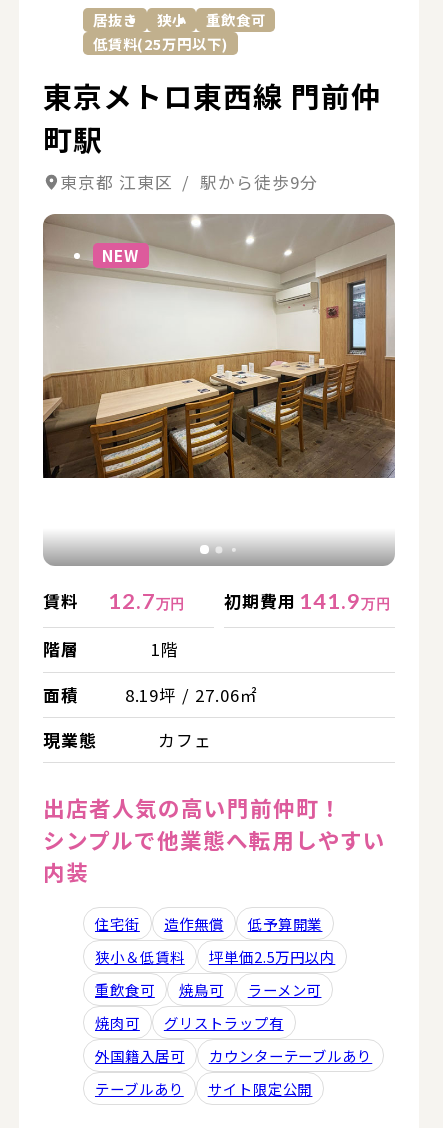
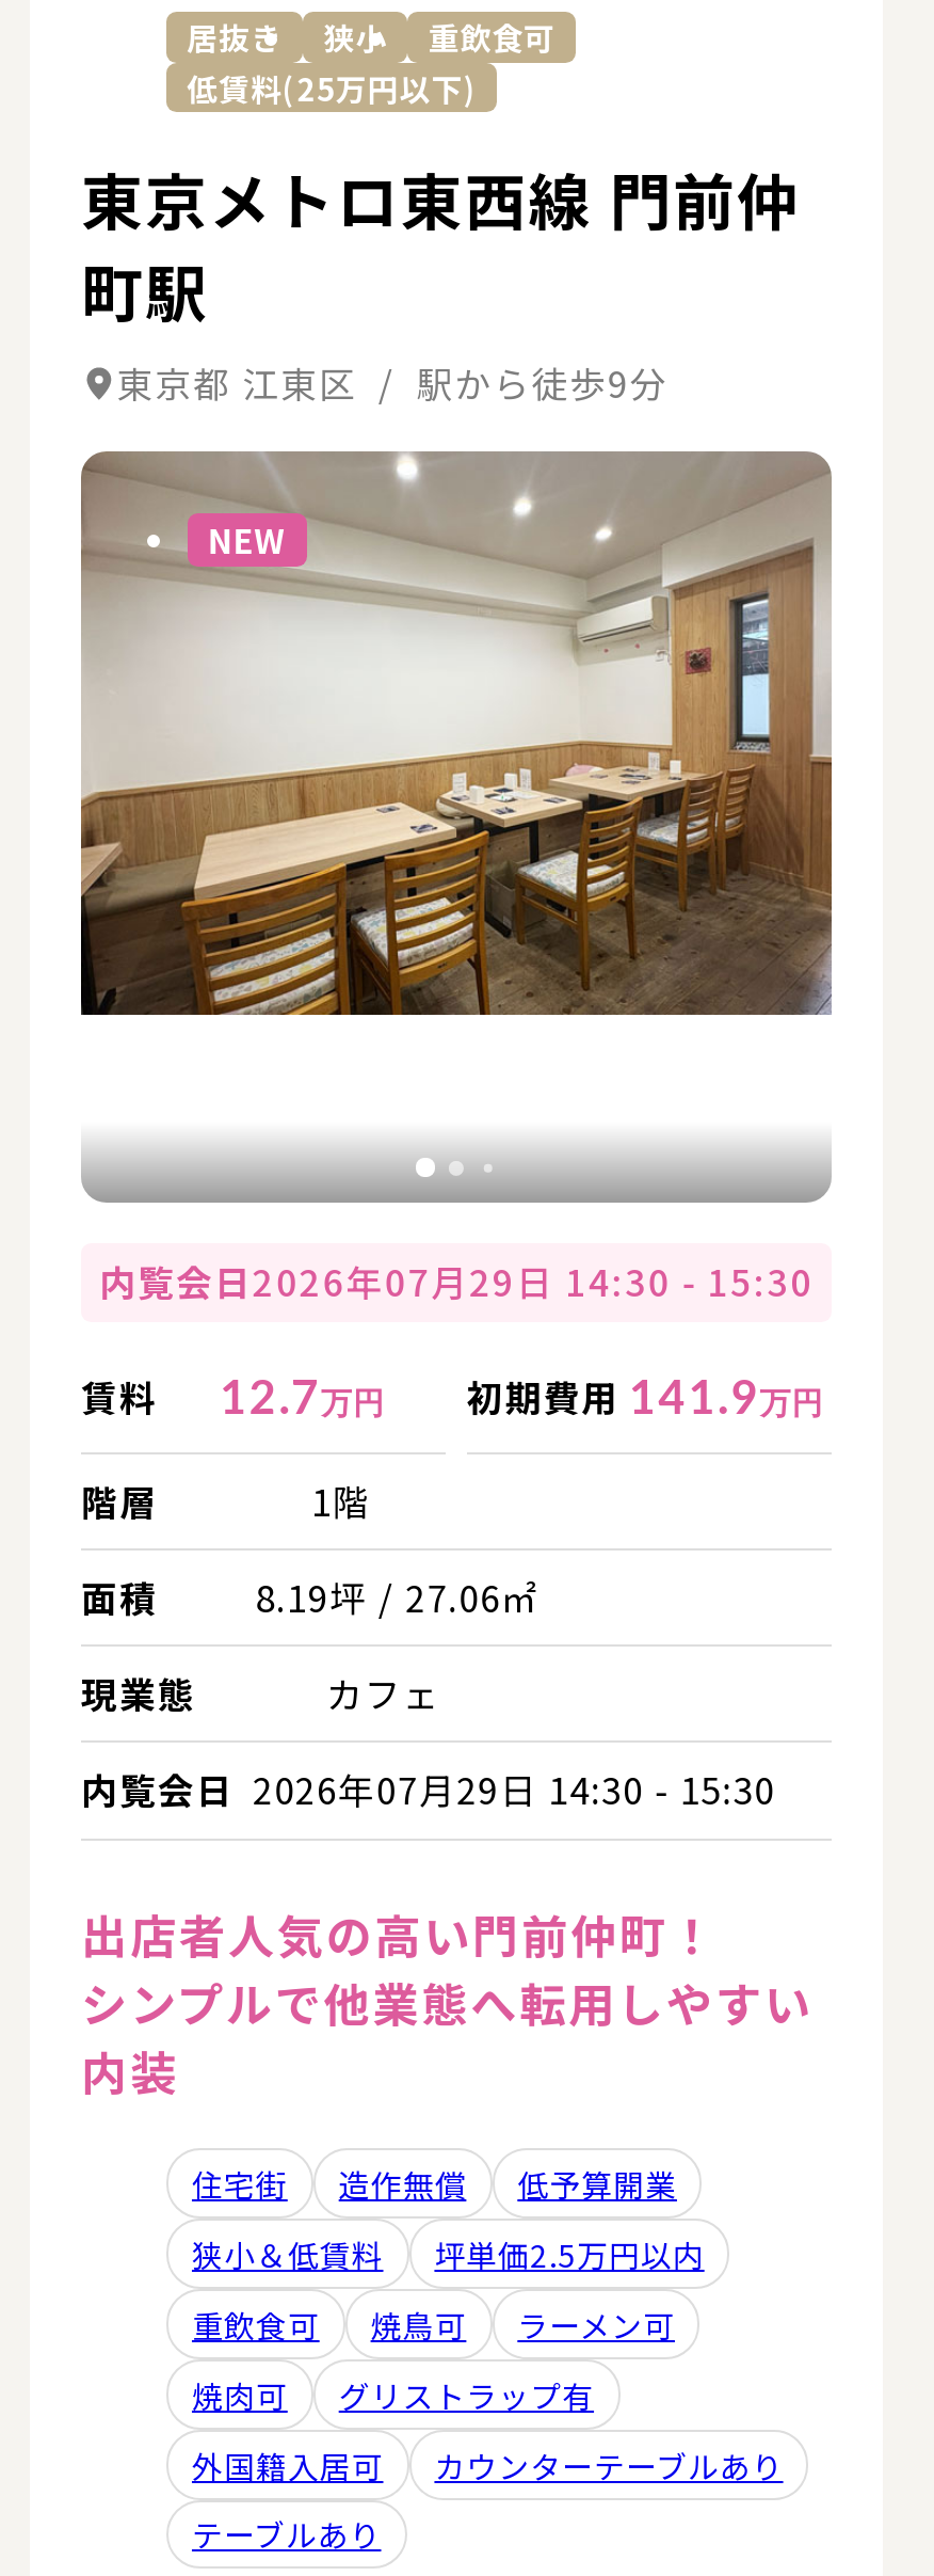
+ 内覧会日2026年07月29日 14:30 - 15:30

+ 内覧会日 2026年07月29日 14:30 - 15:30

- サイト限定公開
